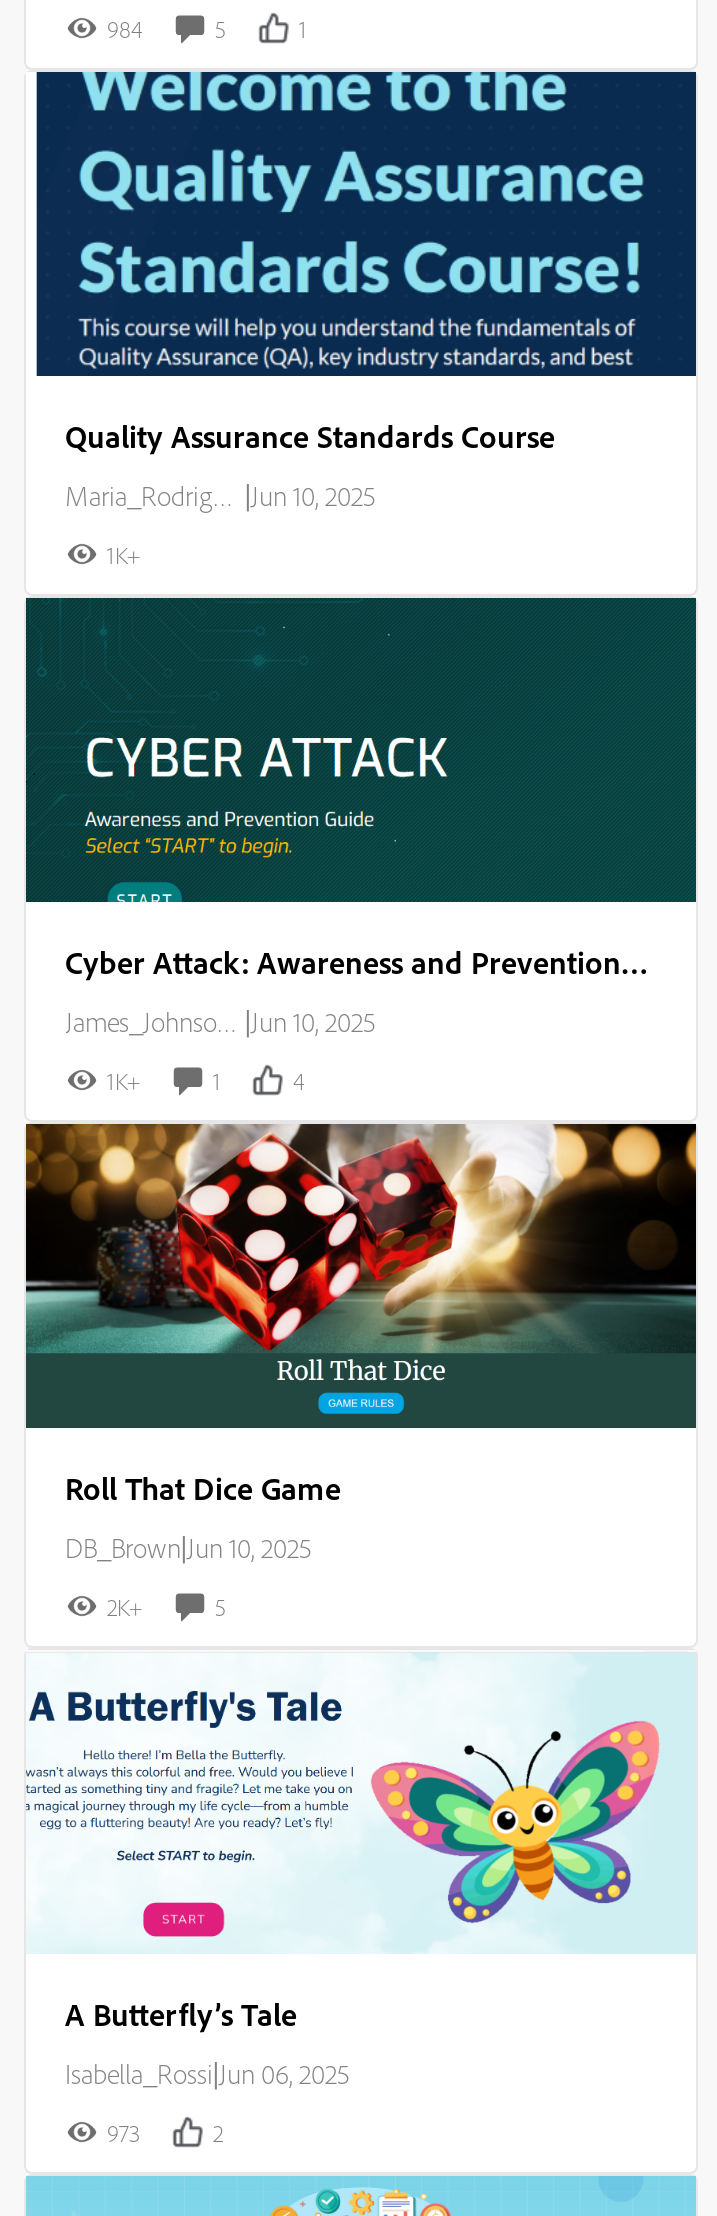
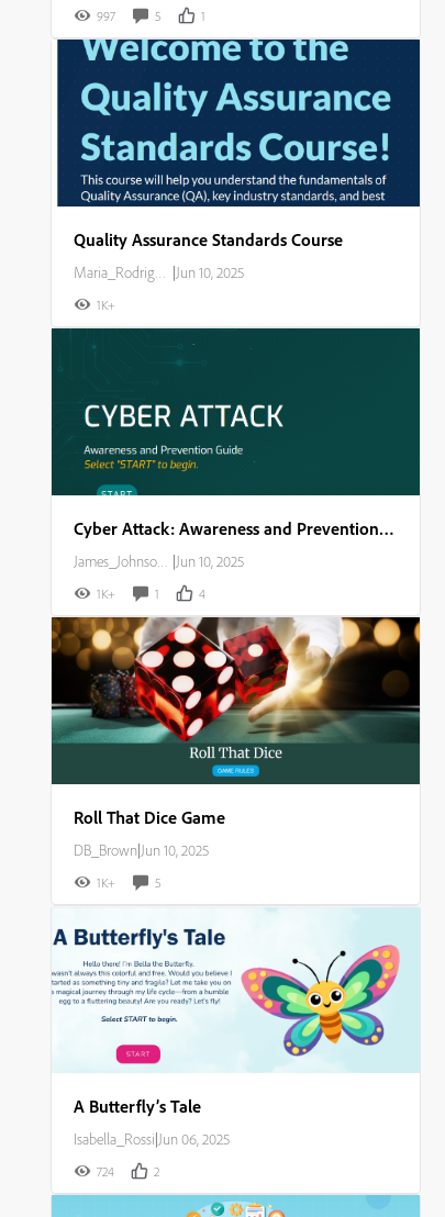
- 984
+ 997

- 2K+
+ 1K+

- 973
+ 724
